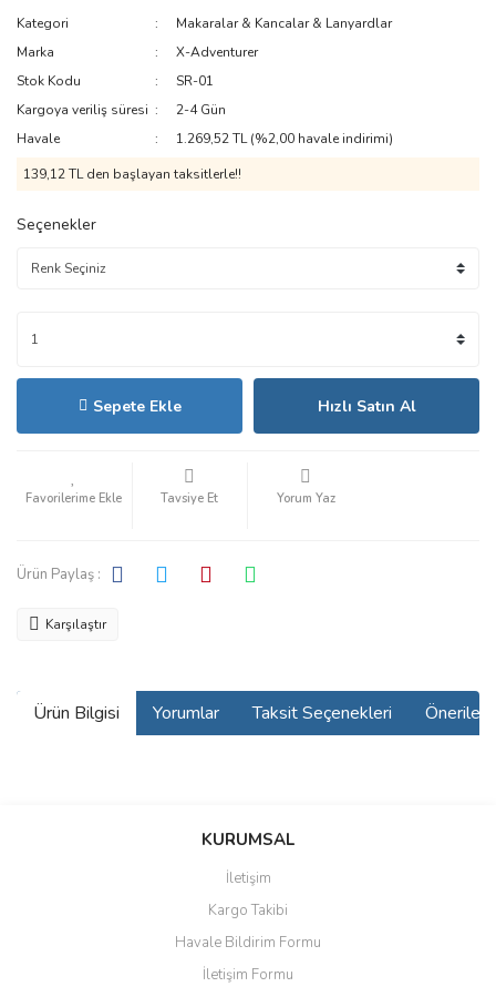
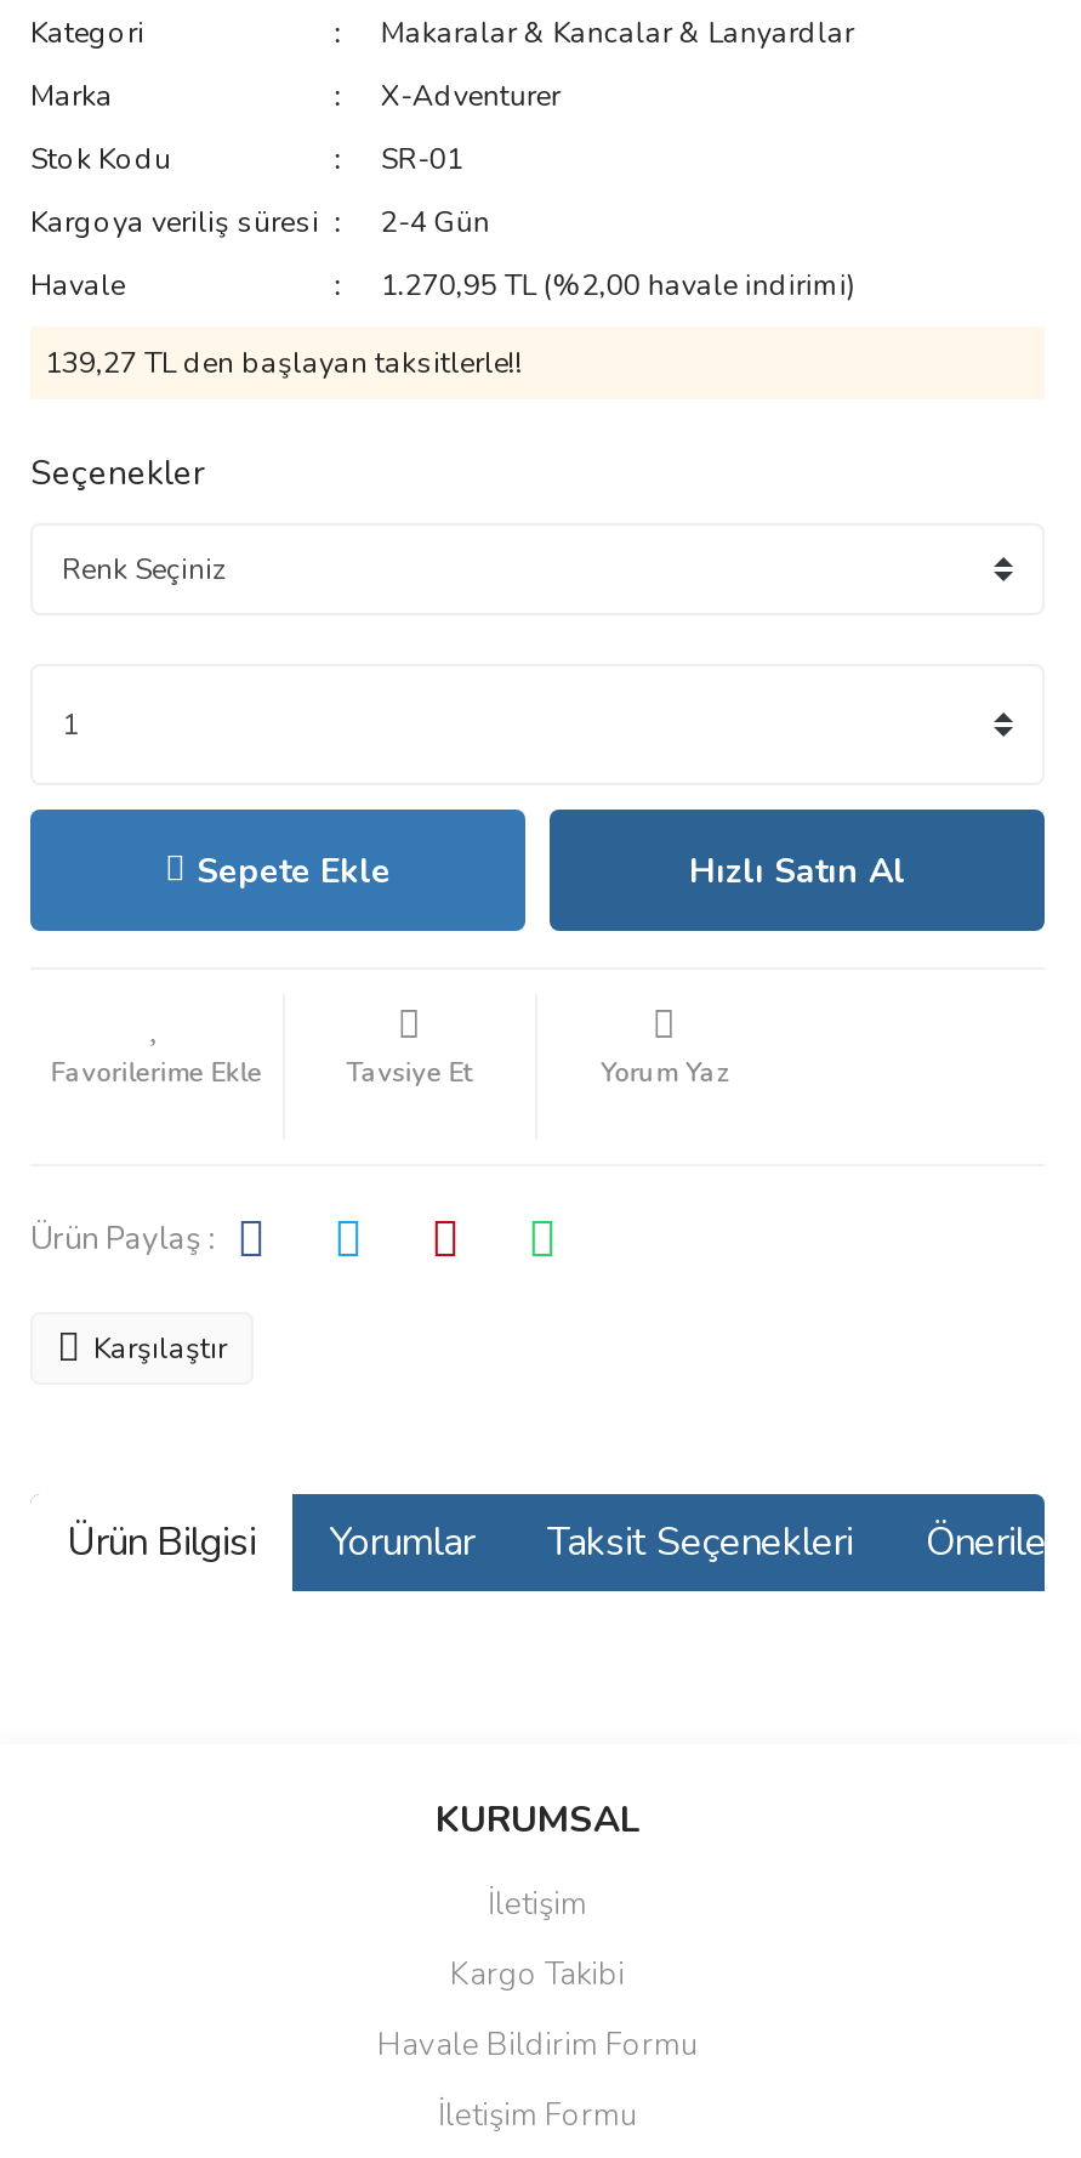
- 1.269,52 TL (%2,00 havale indirimi)
+ 1.270,95 TL (%2,00 havale indirimi)

- 139,12 TL den başlayan taksitlerle!!
+ 139,27 TL den başlayan taksitlerle!!
